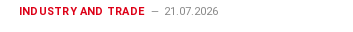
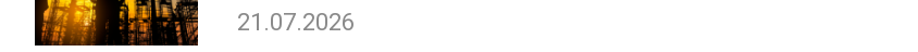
- INDUSTRY AND TRADE
